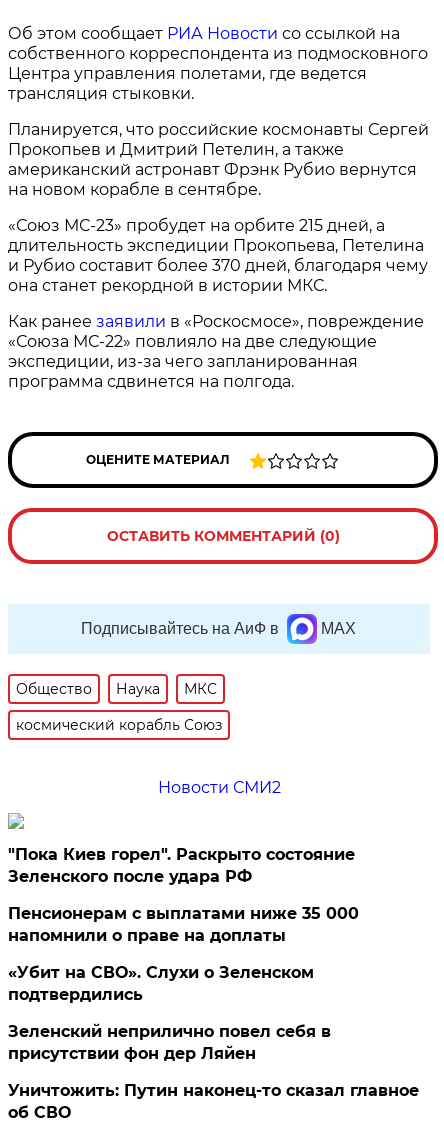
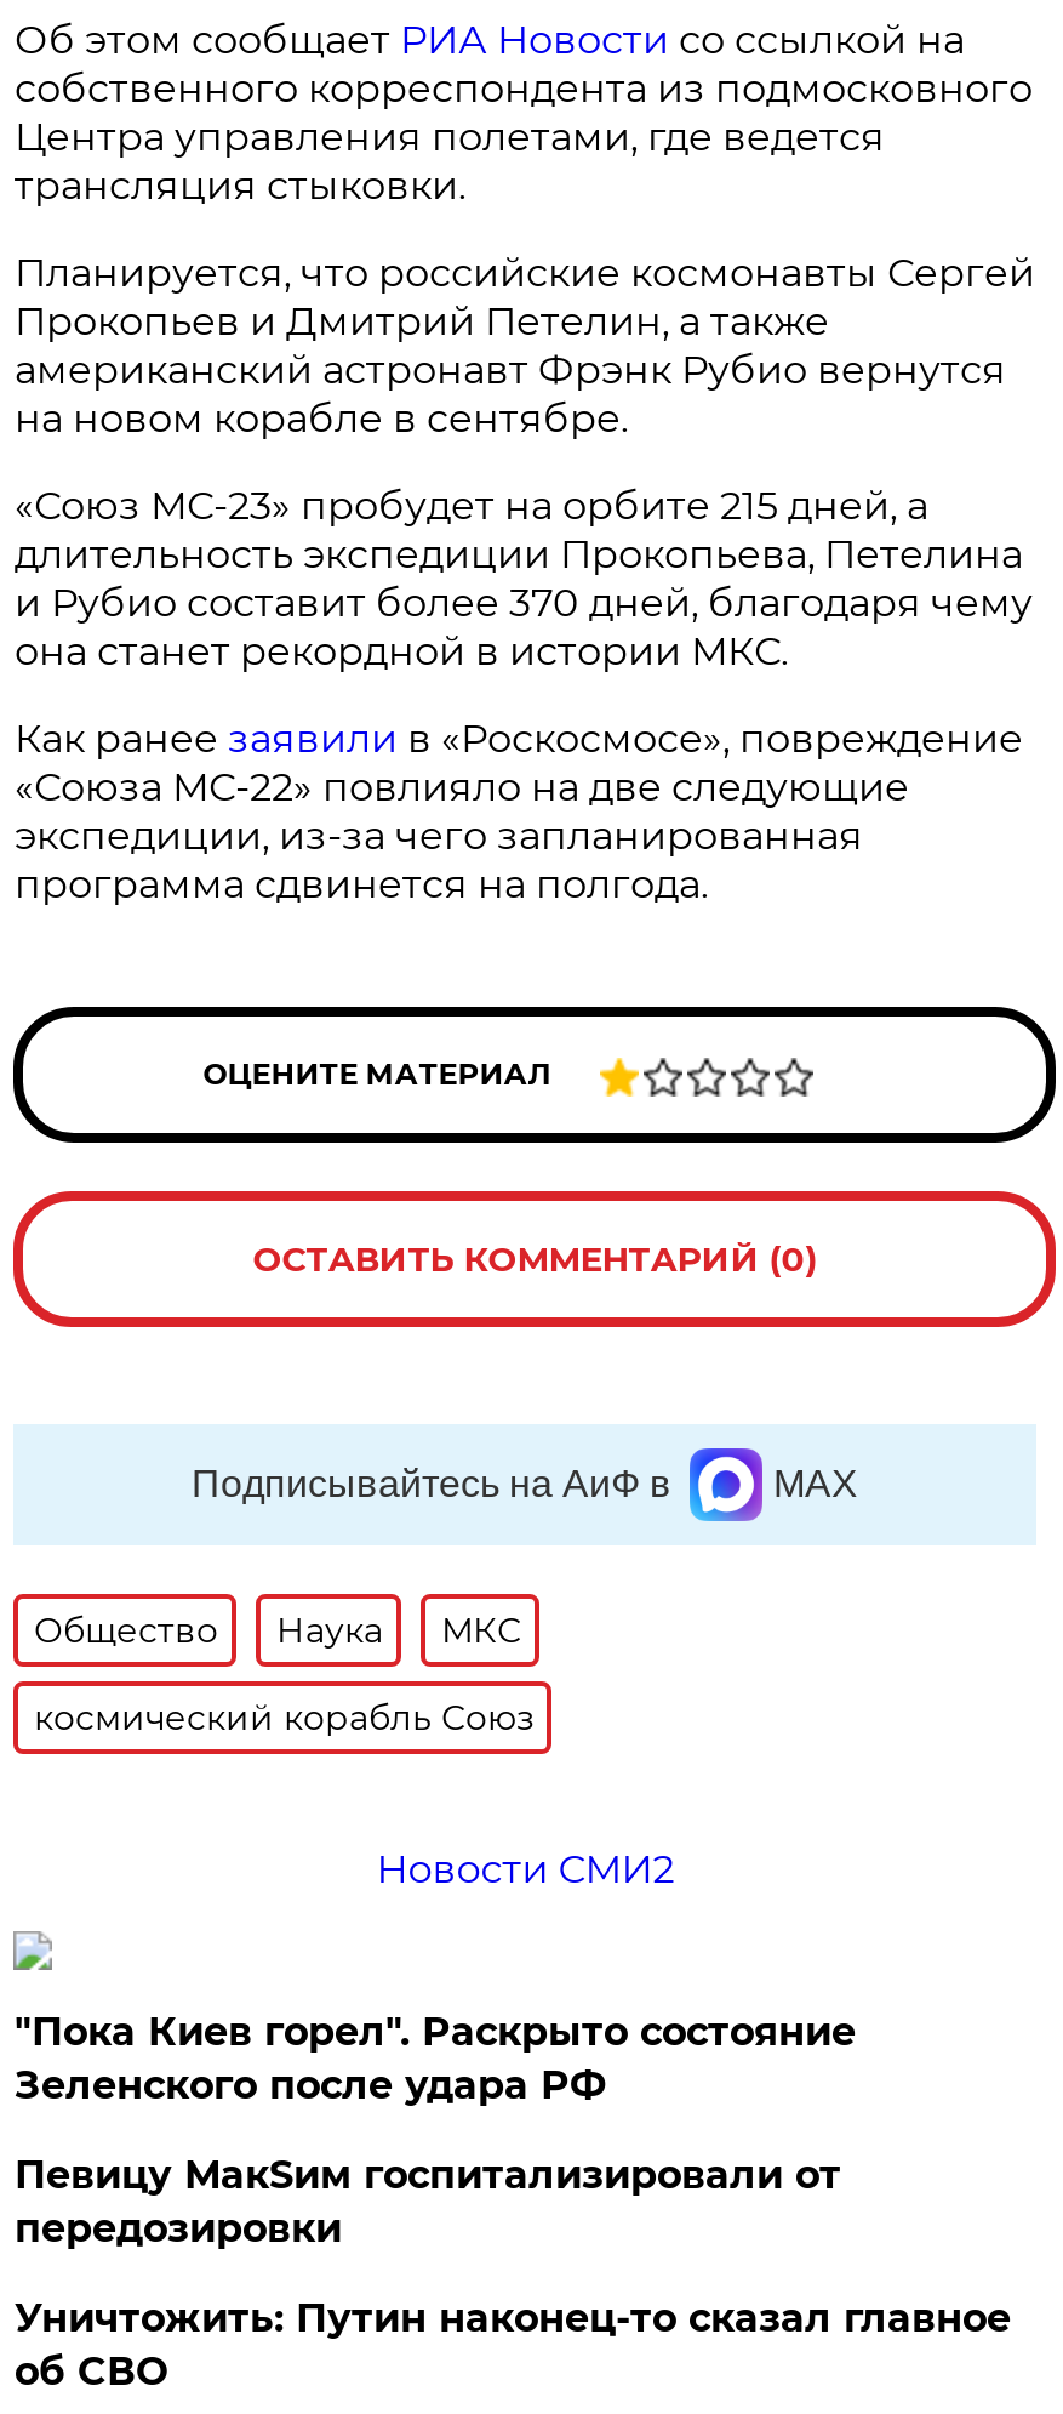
- Пенсионерам с выплатами ниже 35 000
- напомнили о праве на доплаты
- «Убит на СВО». Слухи о Зеленском
- подтвердились
- Зеленский неприлично повел cебя в
- присутствии фон дер Ляйен
+ Певицу МакSим госпитализировали от
+ передозировки
